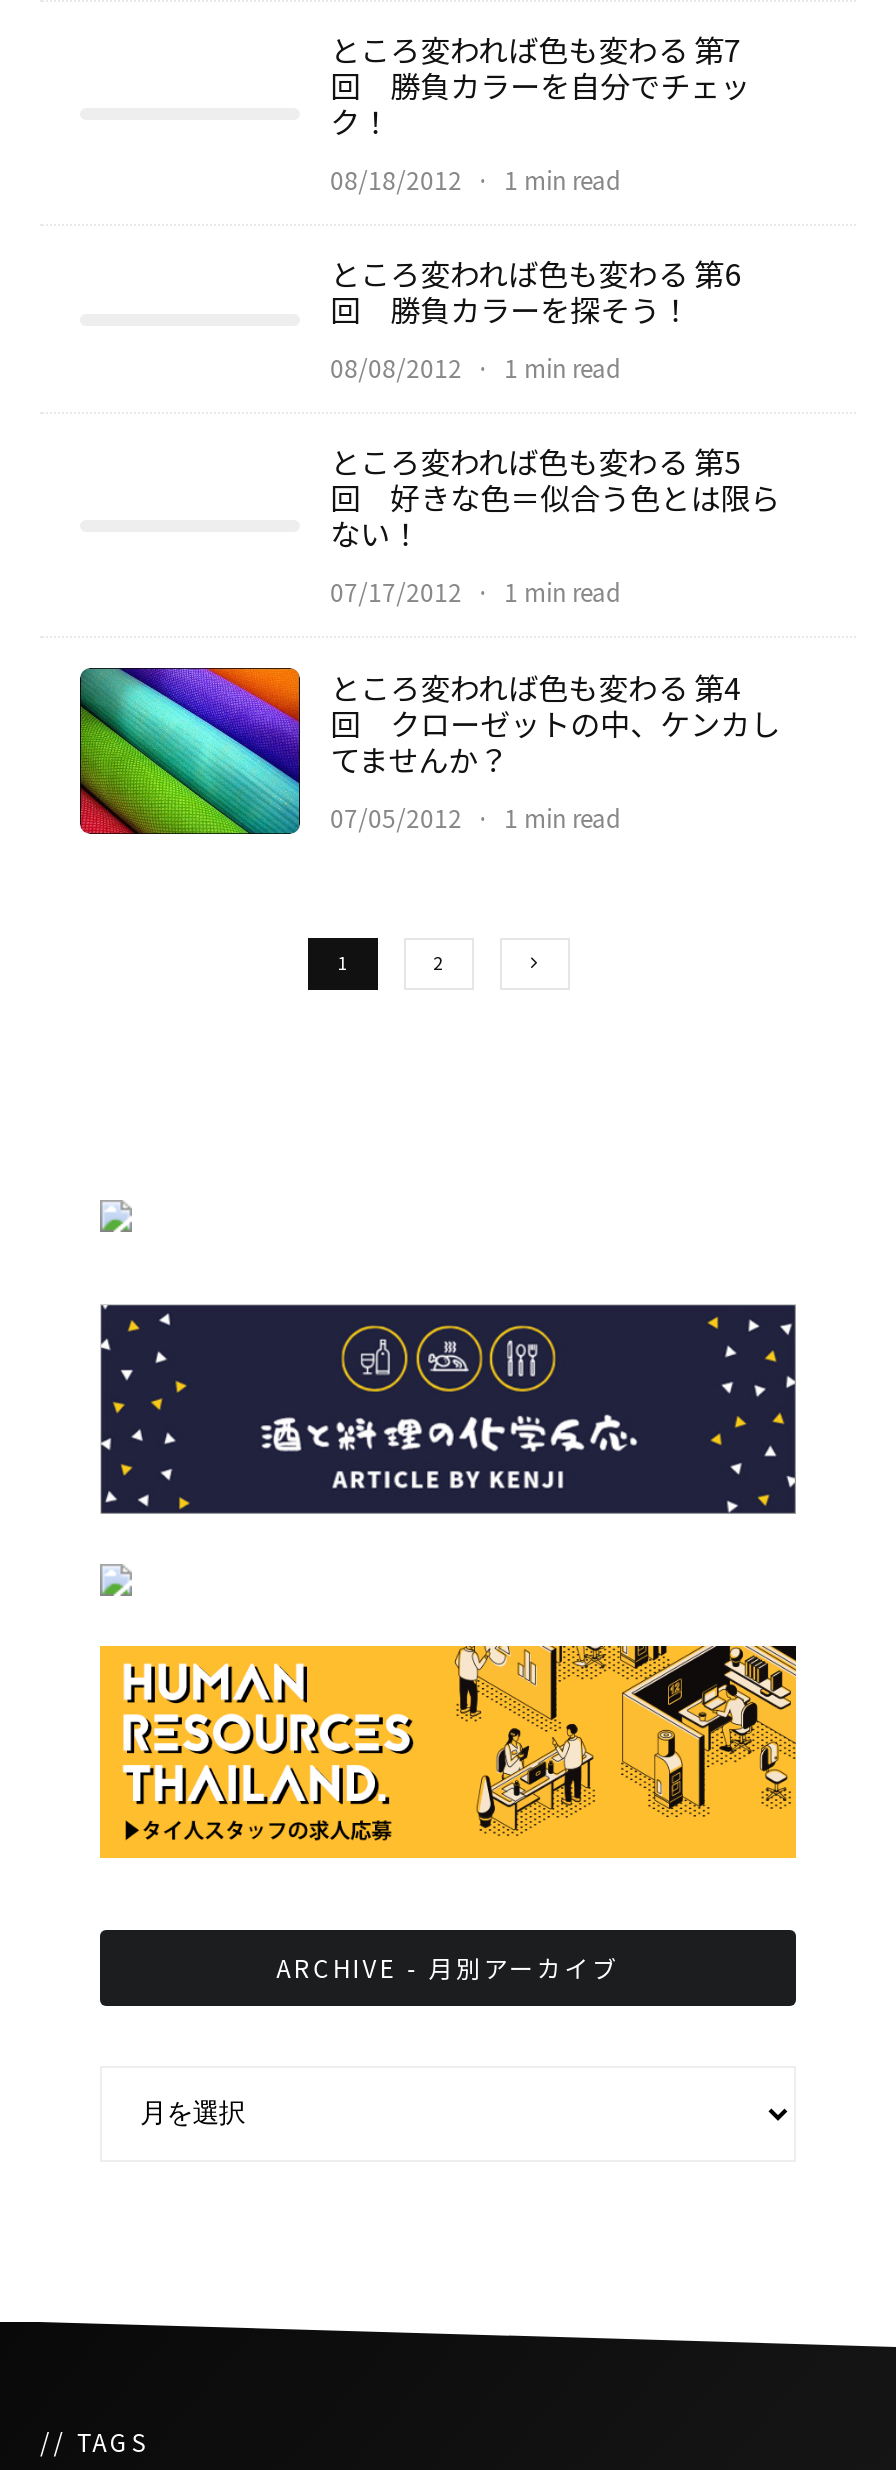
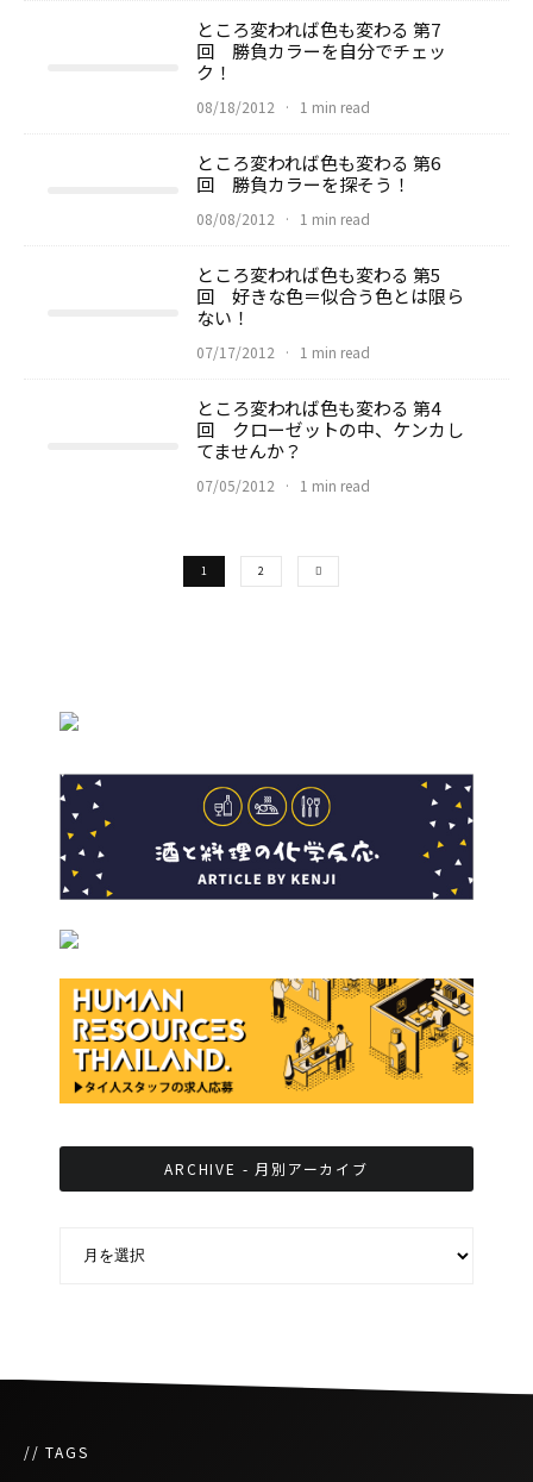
- [image]
